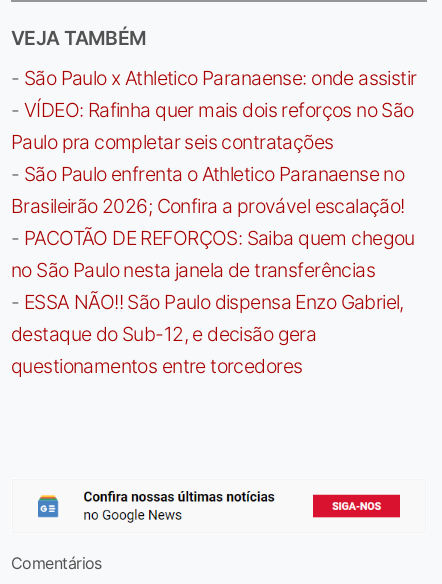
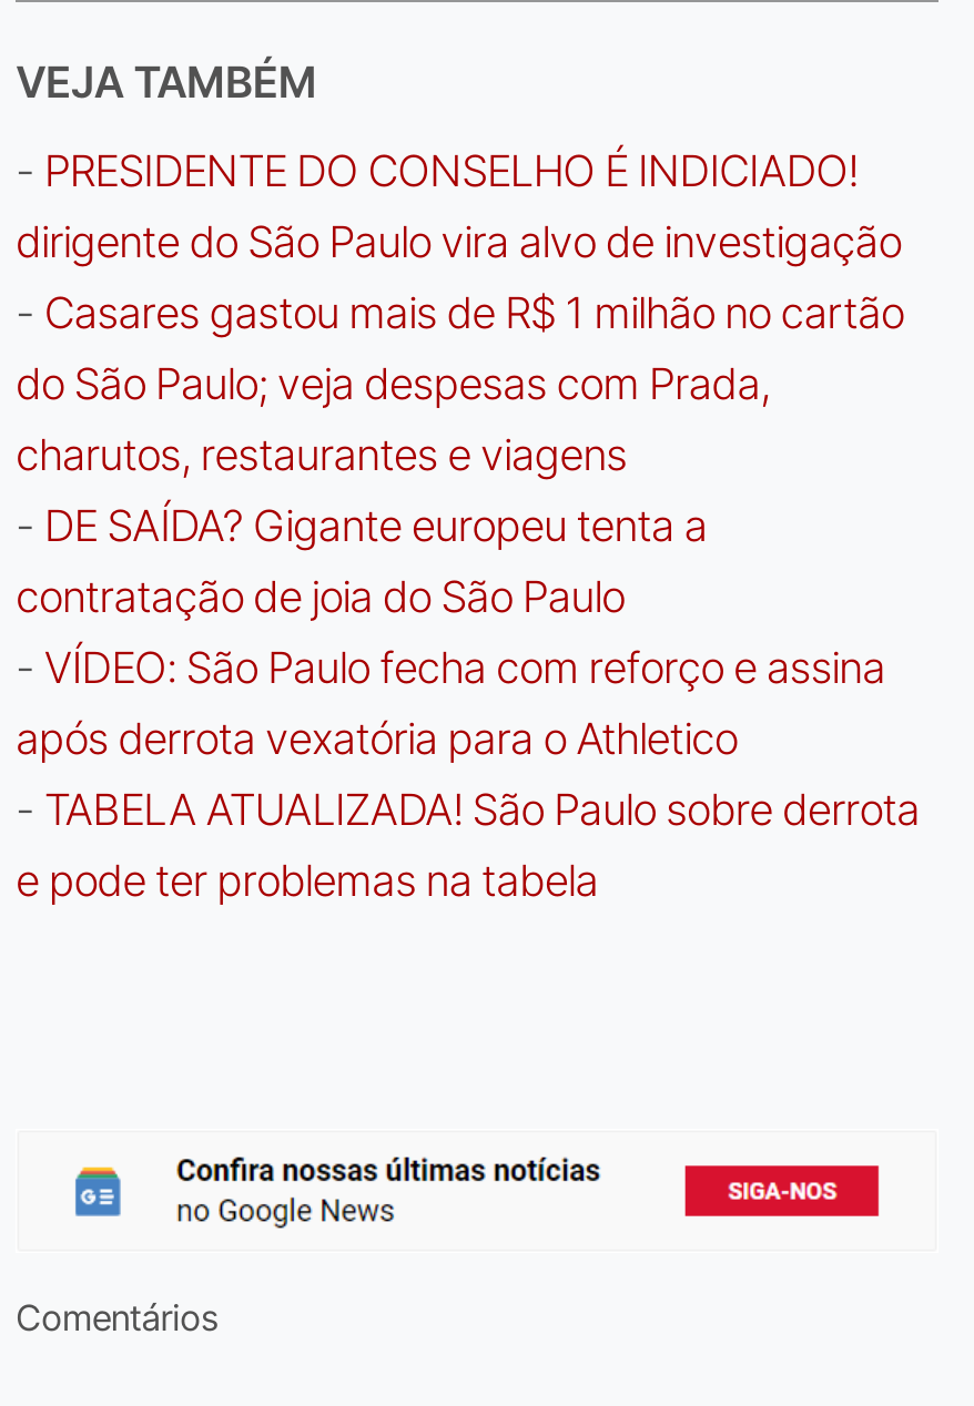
- - São Paulo x Athletico Paranaense: onde assistir
- - VÍDEO: Rafinha quer mais dois reforços no São
- Paulo pra completar seis contratações
- - São Paulo enfrenta o Athletico Paranaense no
- Brasileirão 2026; Confira a provável escalação!
- - PACOTÃO DE REFORÇOS: Saiba quem chegou
- no São Paulo nesta janela de transferências
- - ESSA NÃO!! São Paulo dispensa Enzo Gabriel,
- destaque do Sub-12, e decisão gera
- questionamentos entre torcedores
+ - PRESIDENTE DO CONSELHO É INDICIADO!
+ dirigente do São Paulo vira alvo de investigação
+ - Casares gastou mais de R$ 1 milhão no cartão
+ do São Paulo; veja despesas com Prada,
+ charutos, restaurantes e viagens
+ - DE SAÍDA? Gigante europeu tenta a
+ contratação de joia do São Paulo
+ - VÍDEO: São Paulo fecha com reforço e assina
+ após derrota vexatória para o Athletico
+ - TABELA ATUALIZADA! São Paulo sobre derrota
+ e pode ter problemas na tabela
